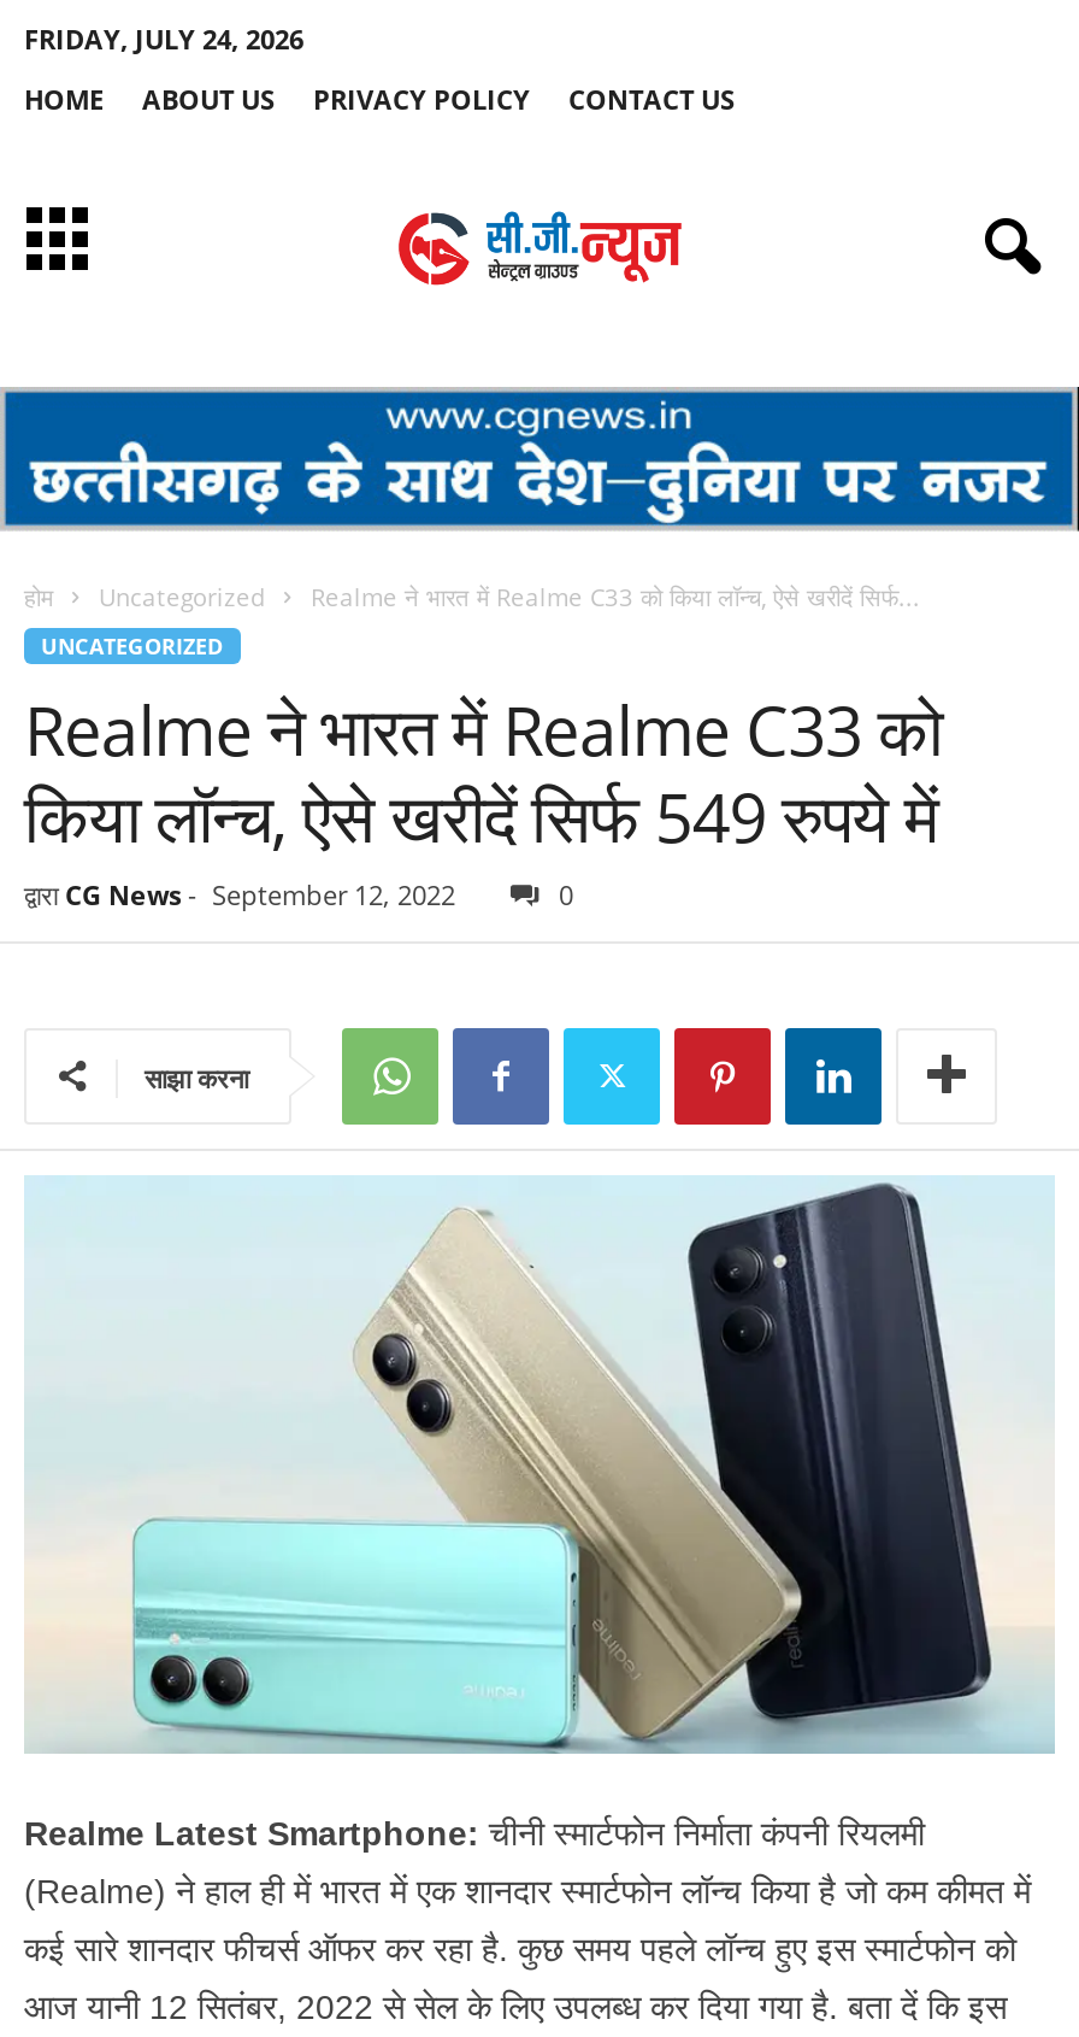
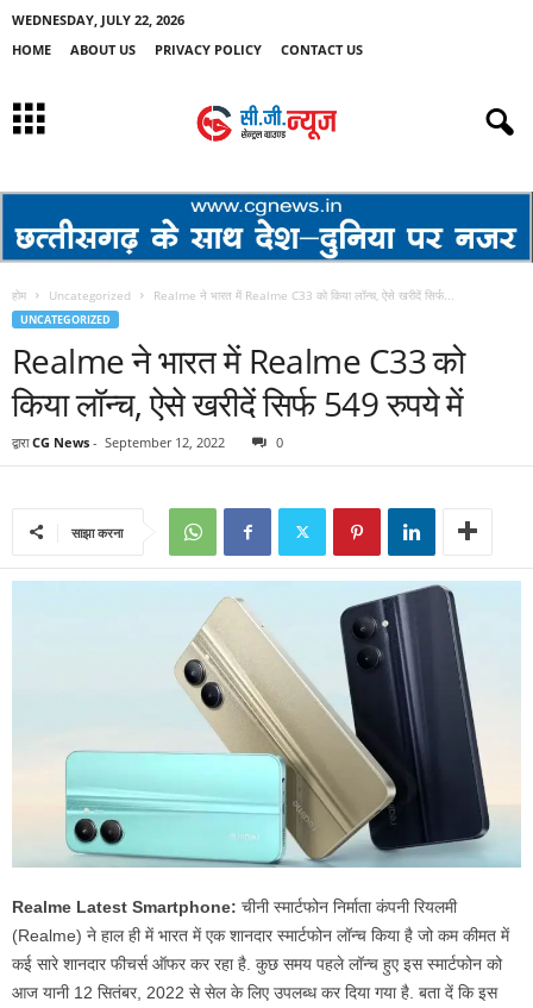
- FRIDAY, JULY 24, 2026
+ WEDNESDAY, JULY 22, 2026
